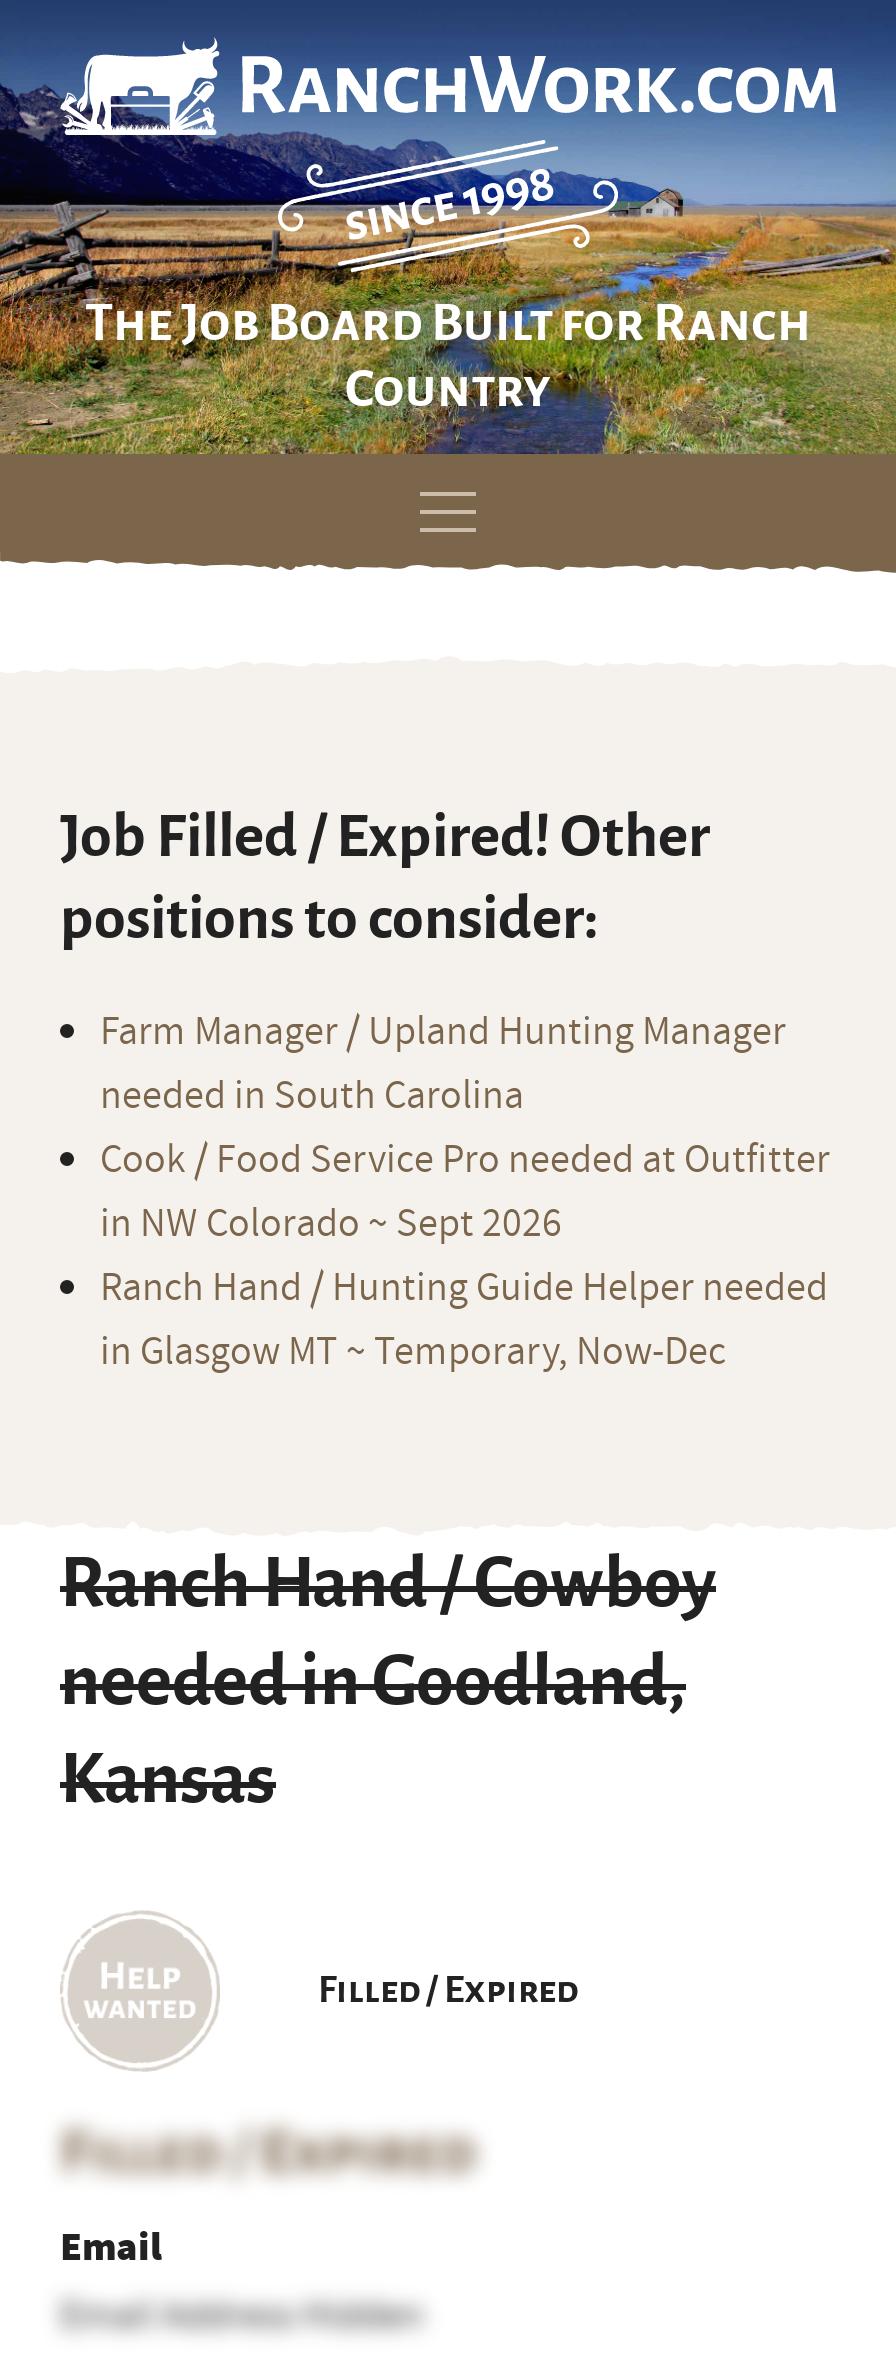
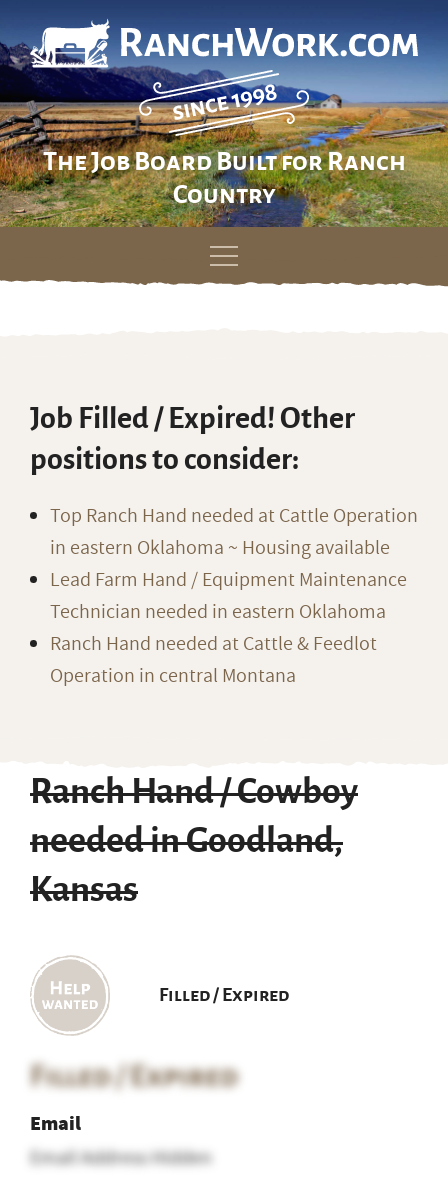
- Farm Manager / Upland Hunting Manager
- needed in South Carolina
- Cook / Food Service Pro needed at Outfitter
- in NW Colorado ~ Sept 2026
- Ranch Hand / Hunting Guide Helper needed
- in Glasgow MT ~ Temporary, Now-Dec
+ Top Ranch Hand needed at Cattle Operation
+ in eastern Oklahoma ~ Housing available
+ Lead Farm Hand / Equipment Maintenance
+ Technician needed in eastern Oklahoma
+ Ranch Hand needed at Cattle & Feedlot
+ Operation in central Montana
